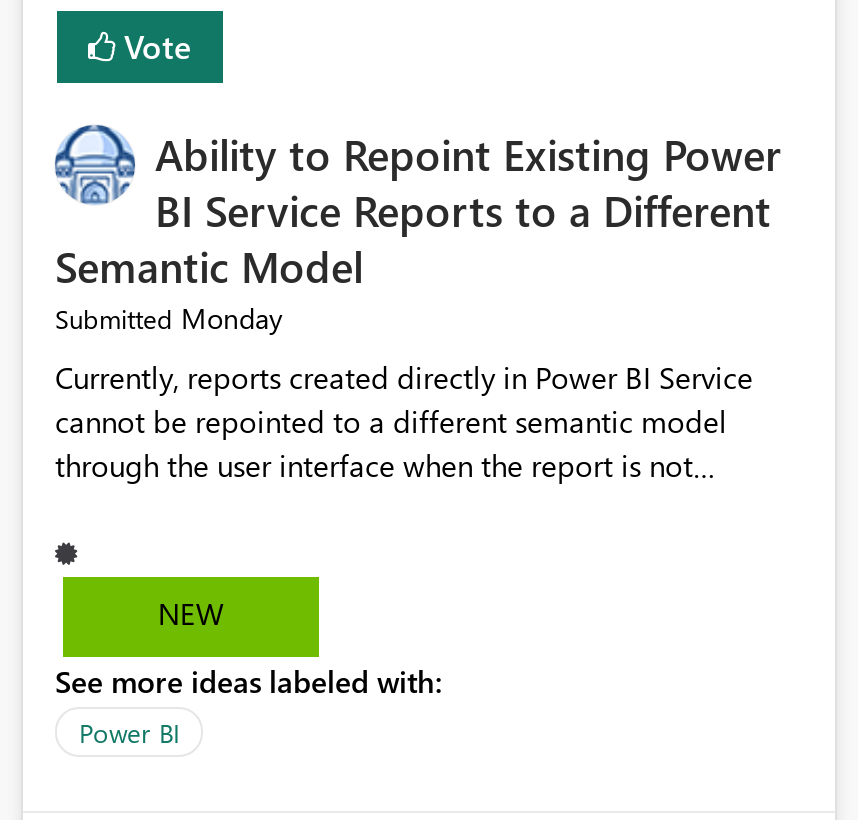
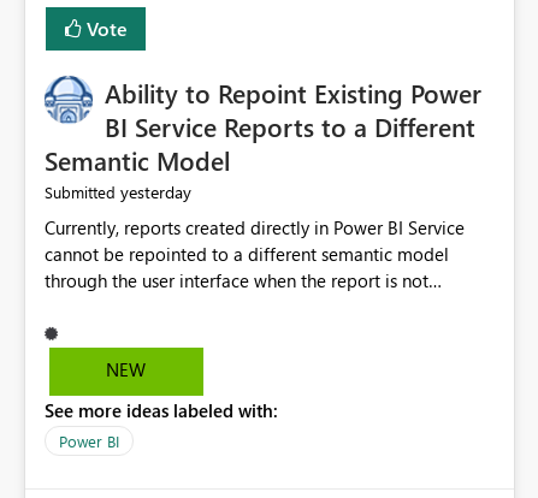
- Submitted Monday
+ Submitted yesterday
